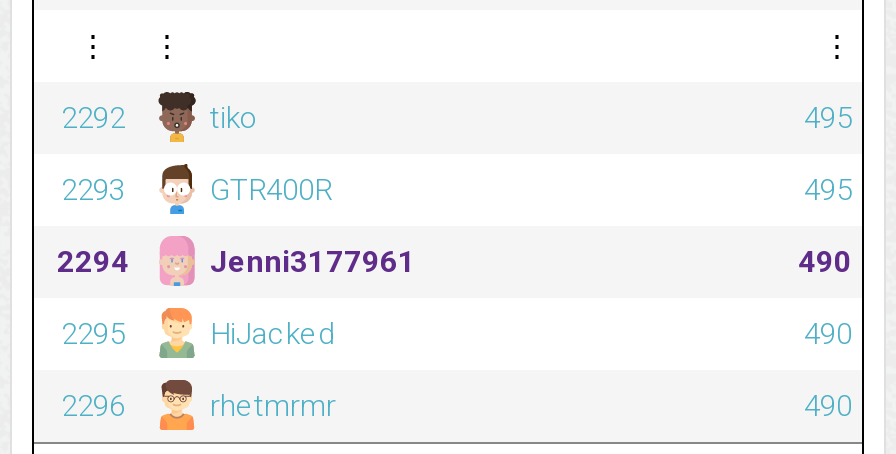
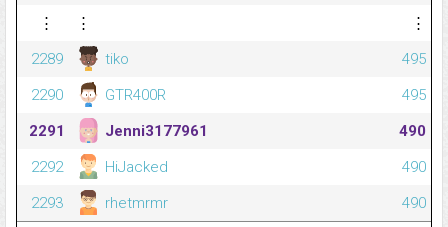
- 2292
+ 2289

- 2293
+ 2290

- 2294
+ 2291

- 2295
+ 2292

- 2296
+ 2293
